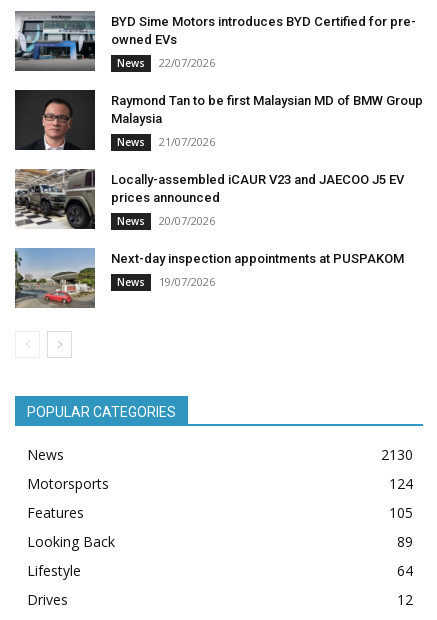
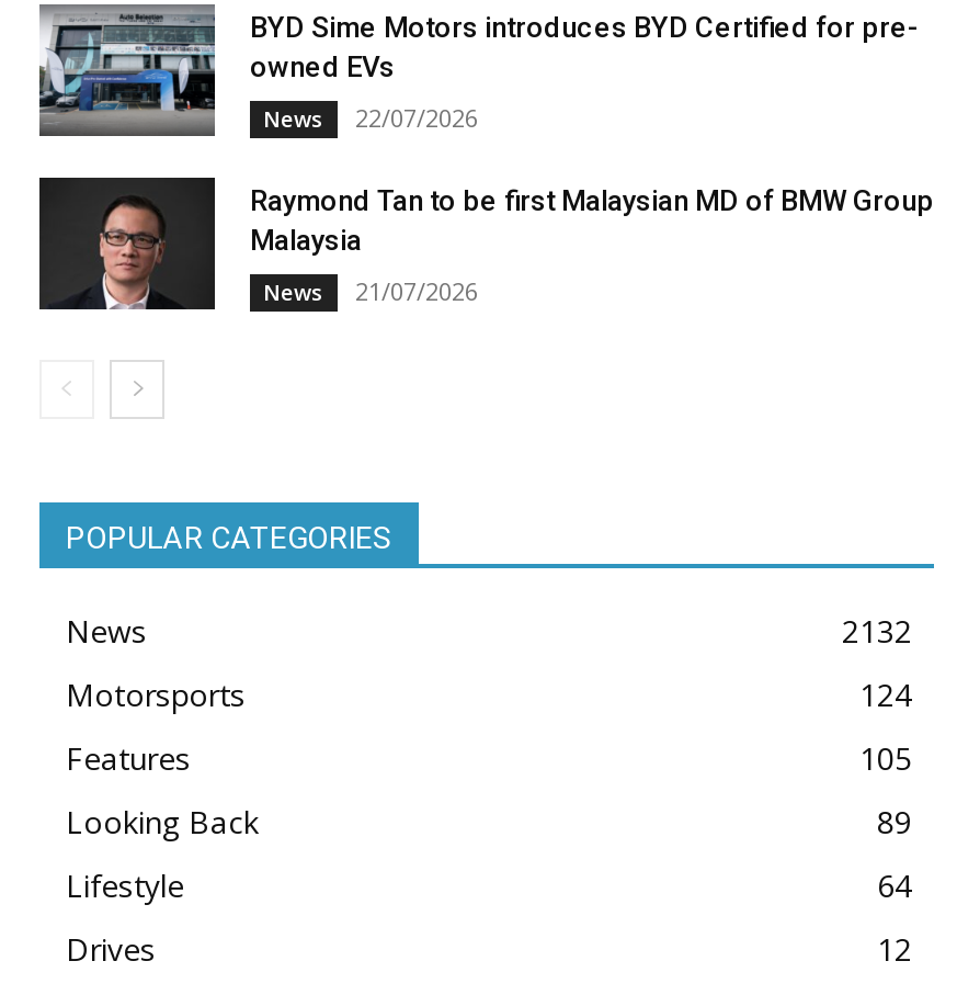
- [image]
- Locally-assembled iCAUR V23 and JAECOO J5 EV
- prices announced
- News
- 20/07/2026
- Next-day inspection appointments at PUSPAKOM
- News
- 19/07/2026

- [image]

- 2130
+ 2132
